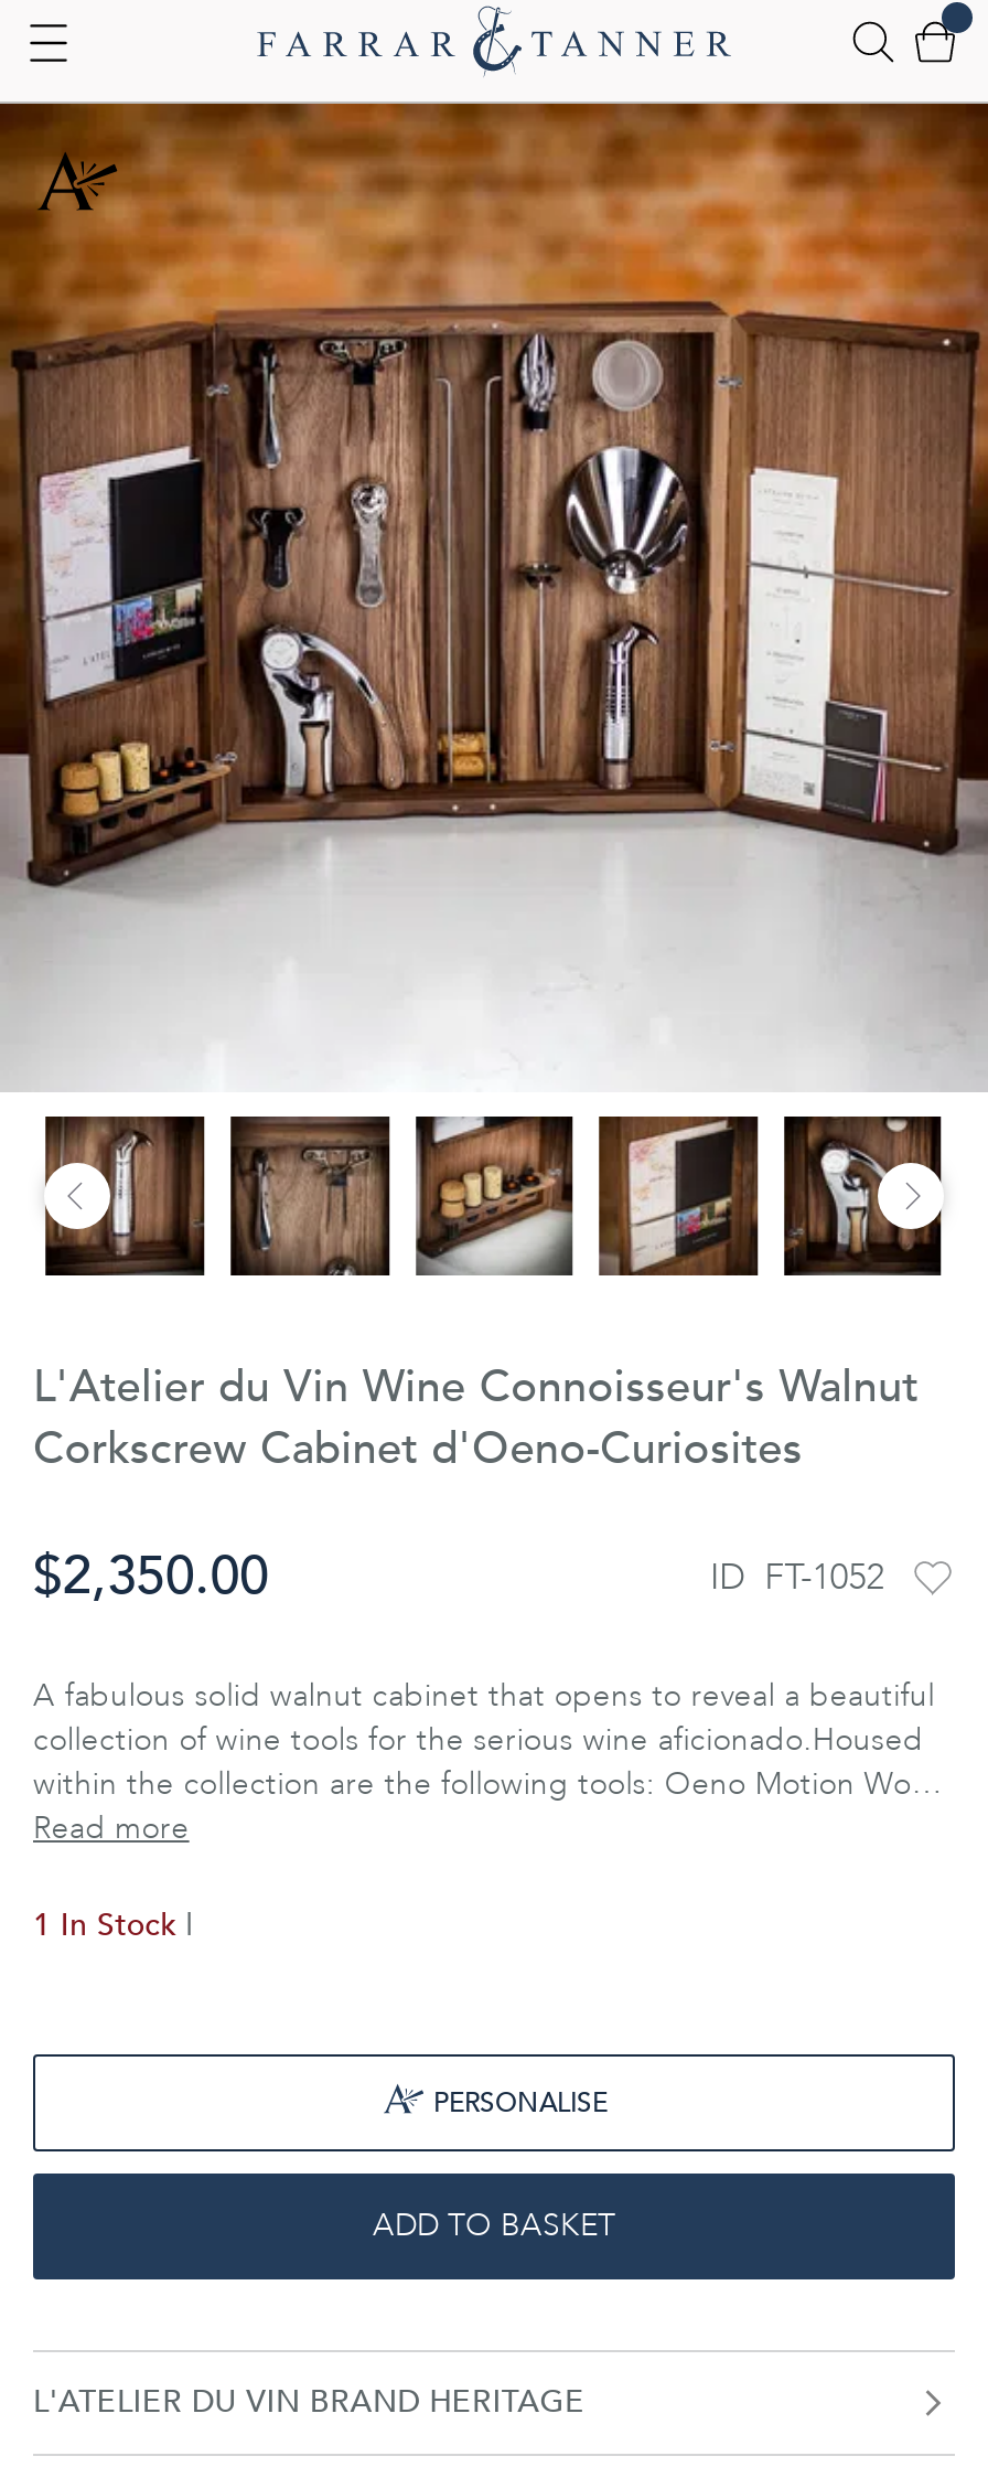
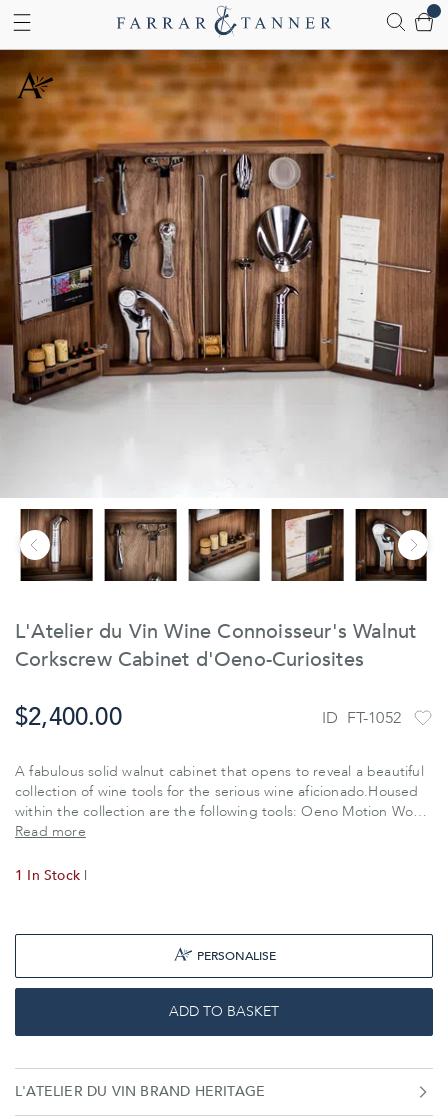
- $‌2,350.00
+ $‌2,400.00
